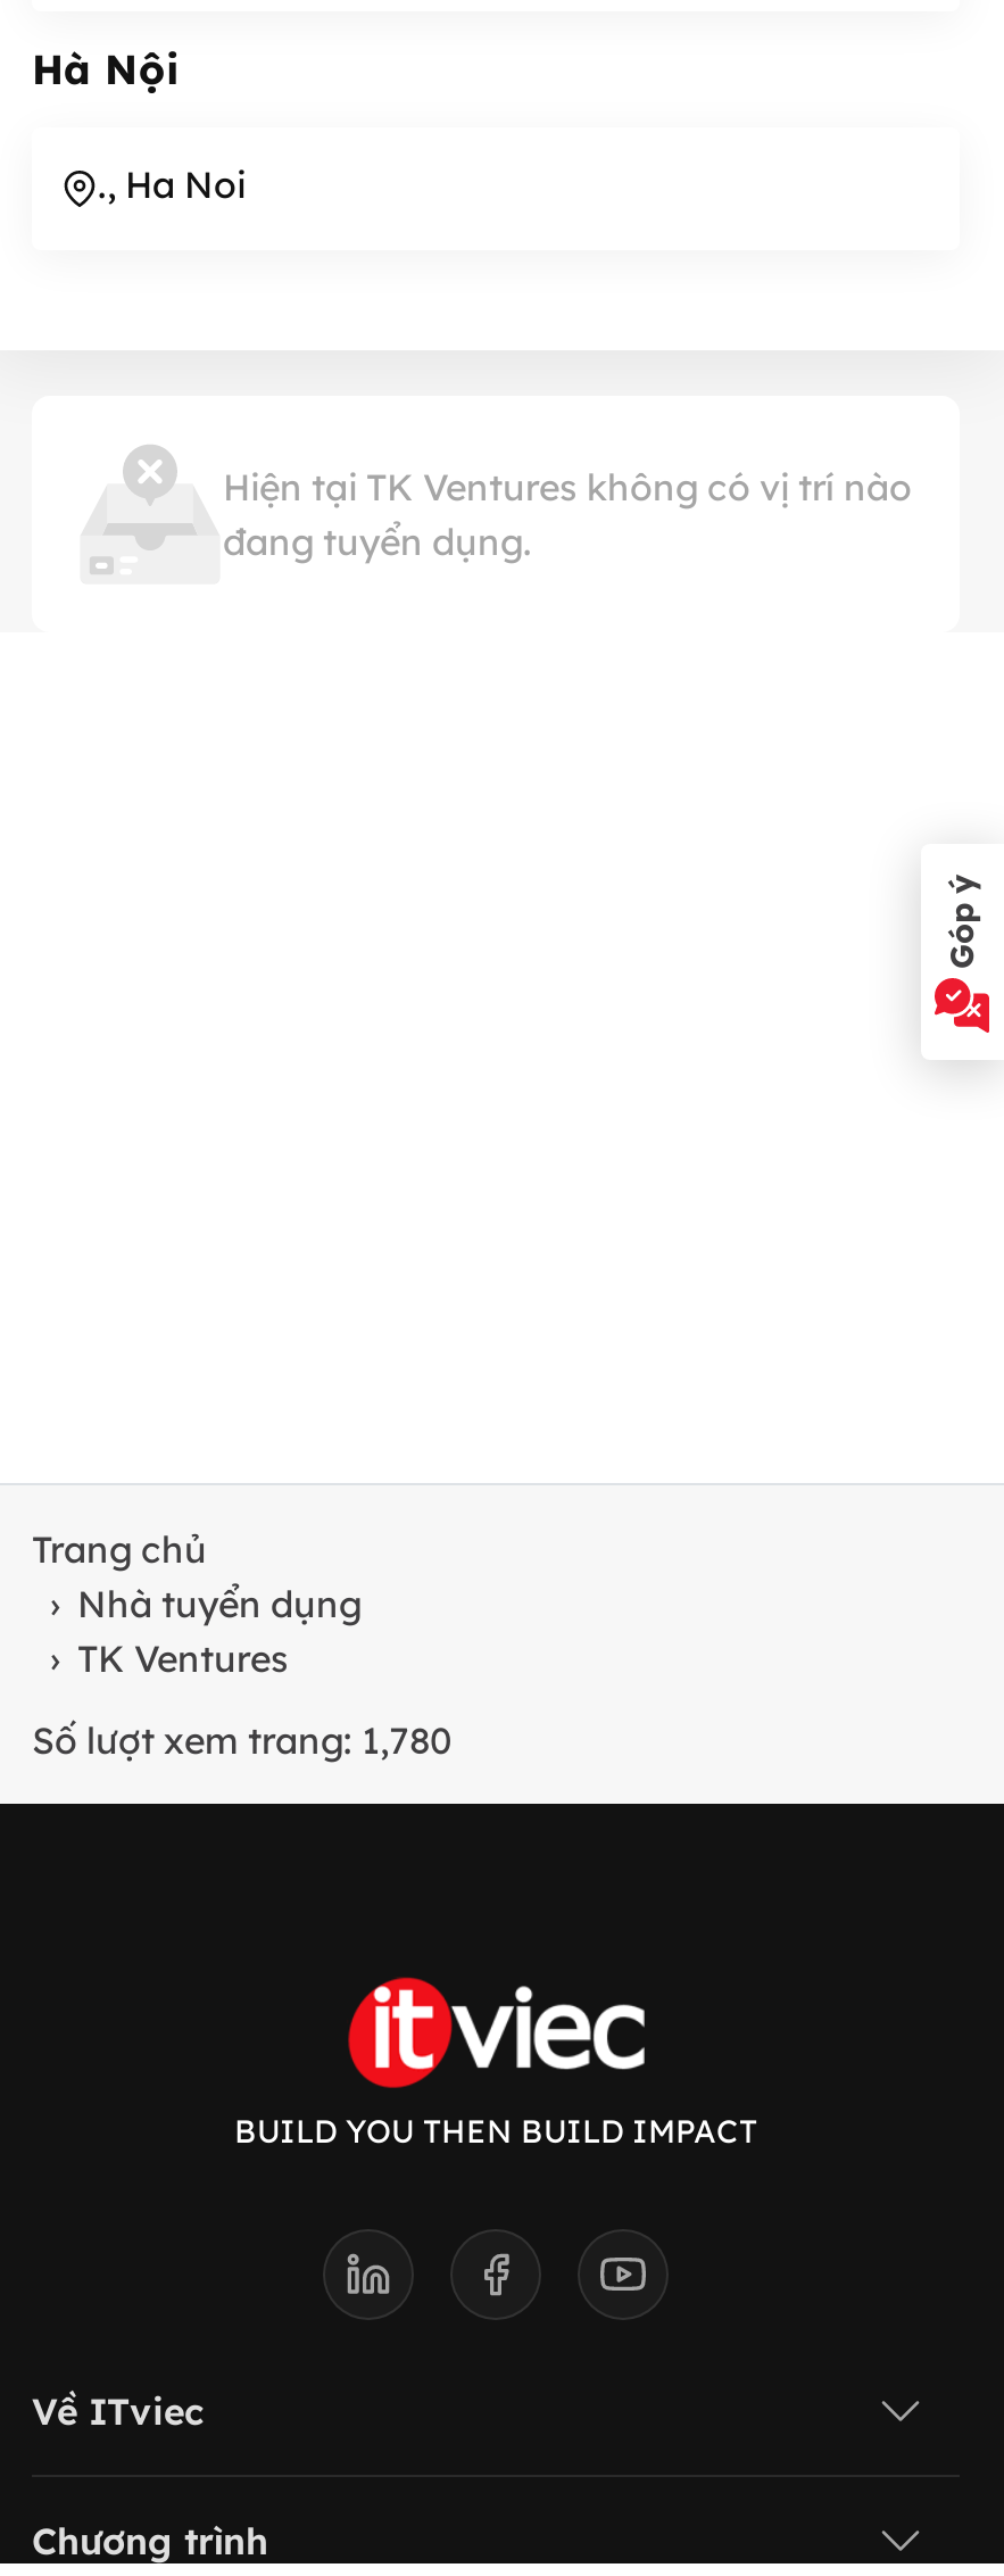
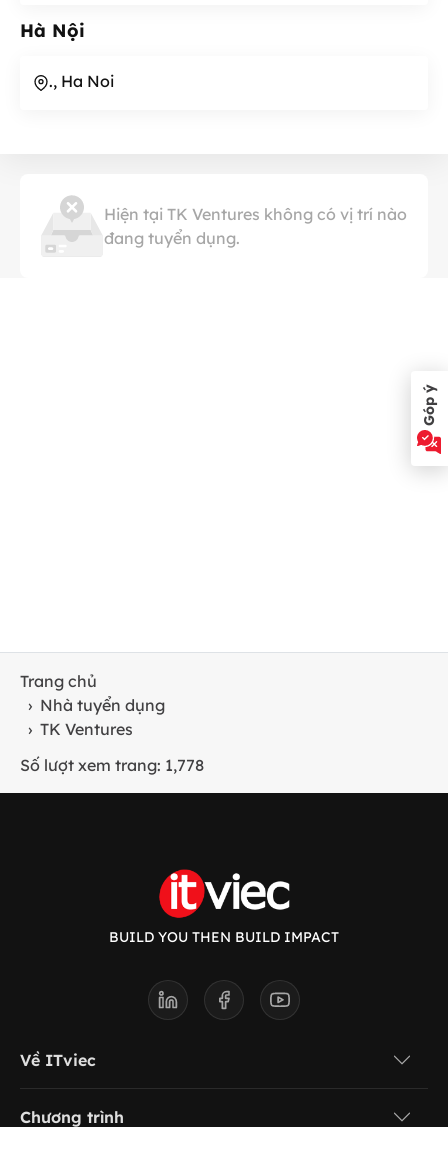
- Số lượt xem trang: 1,780
+ Số lượt xem trang: 1,778
